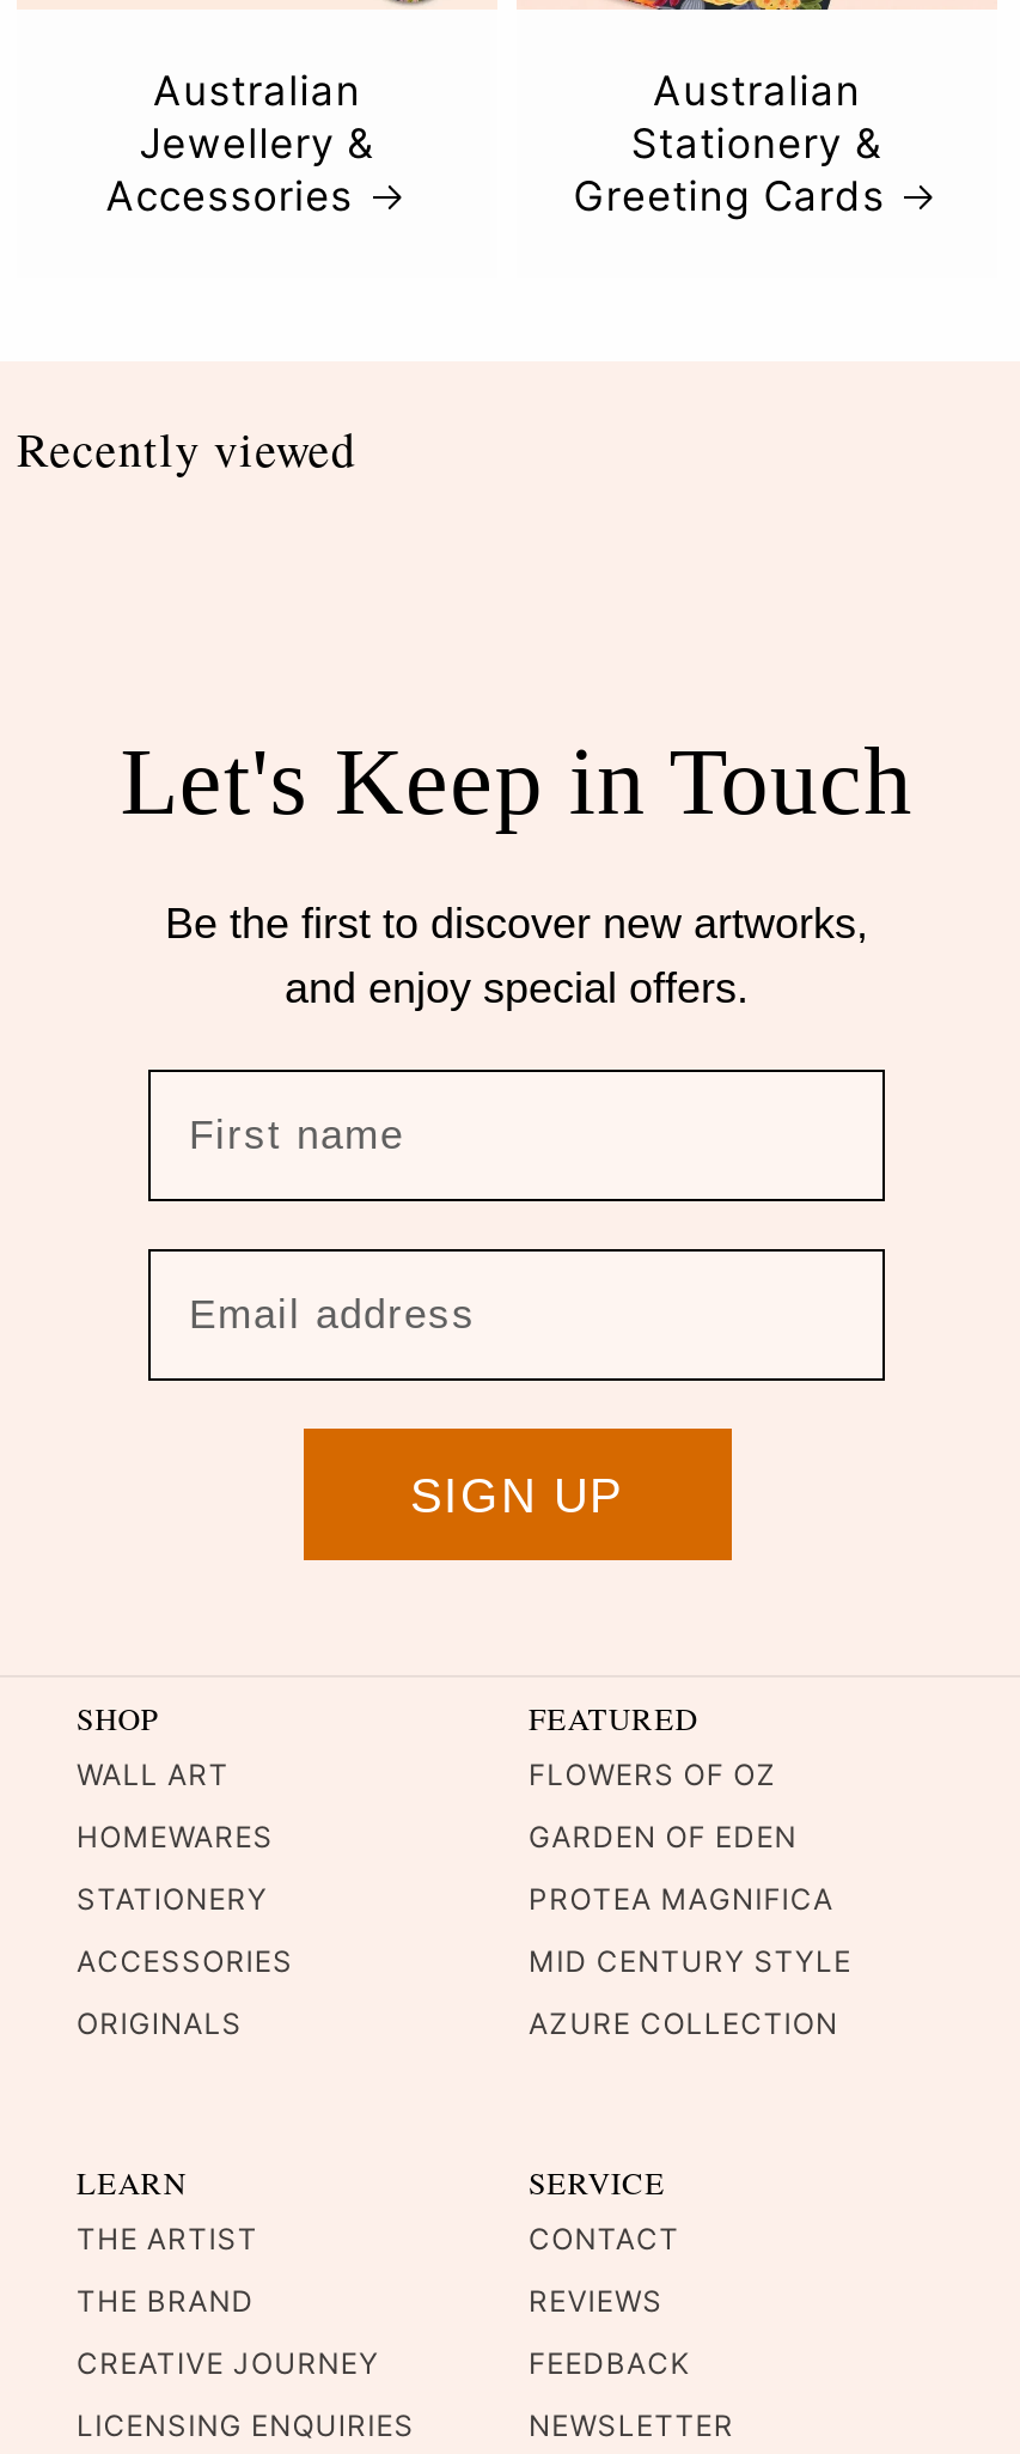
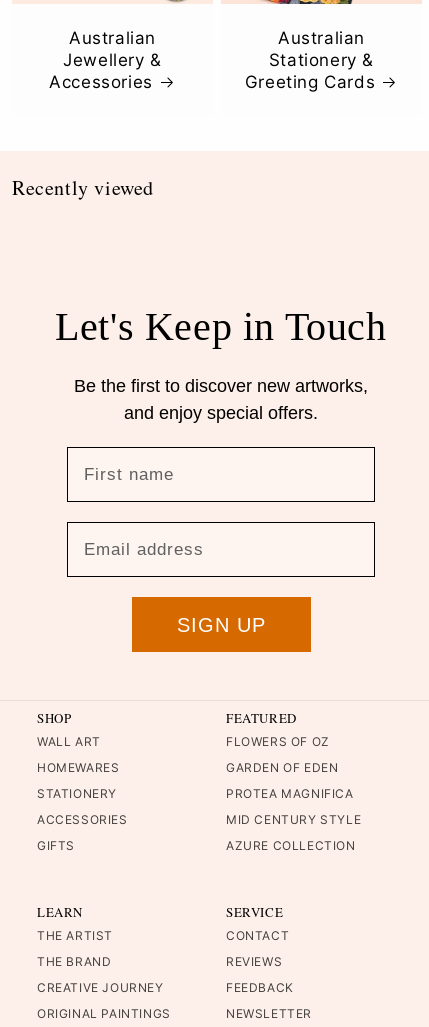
- ORIGINALS
+ GIFTS

- LICENSING ENQUIRIES
+ ORIGINAL PAINTINGS
